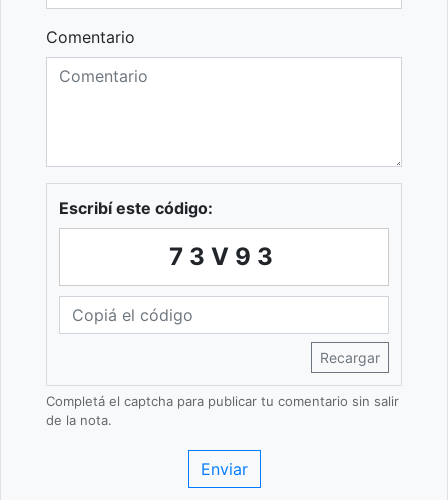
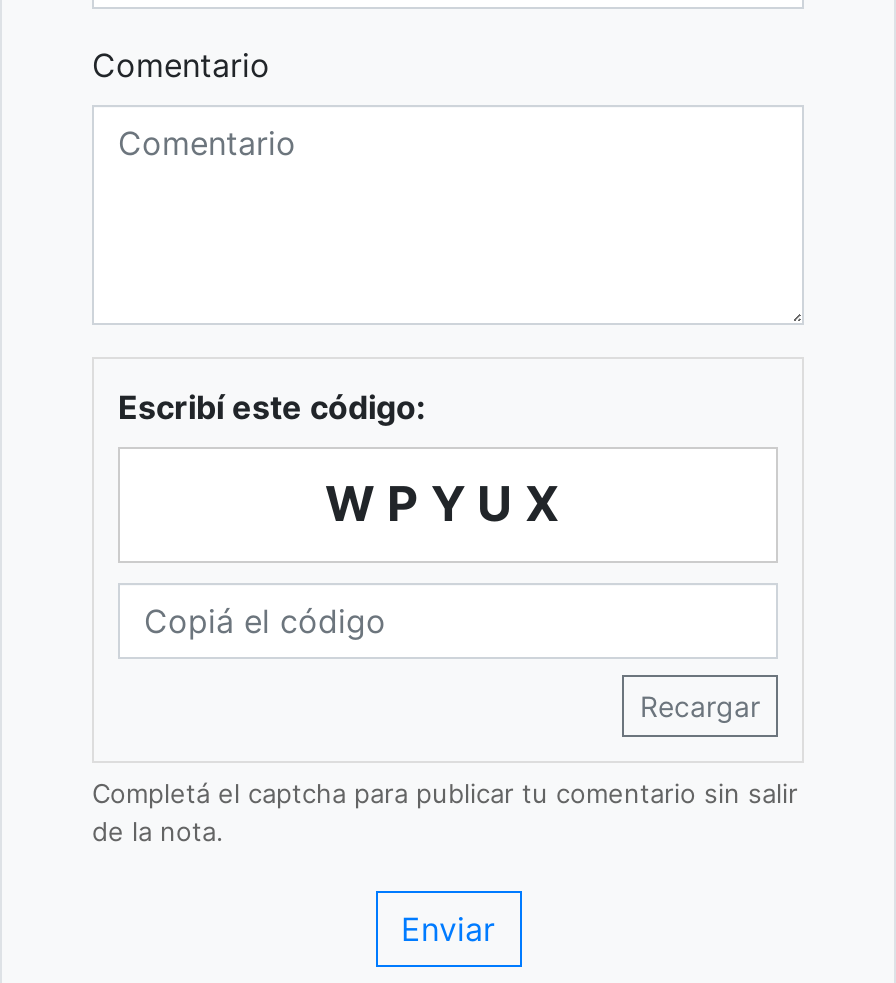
- 73V93
+ WPYUX
